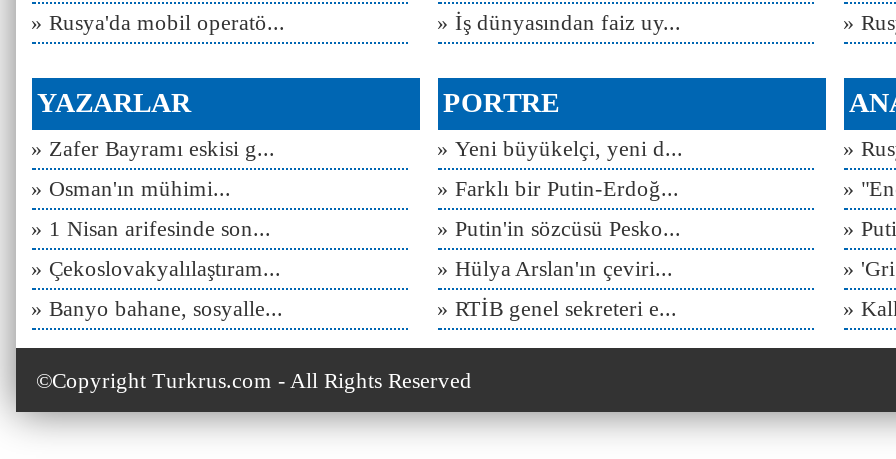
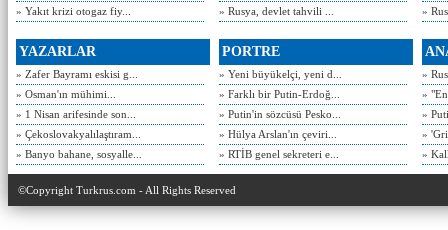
- » Rusya'da mobil operatö...
+ » Yakıt krizi otogaz fiy...

- » İş dünyasından faiz uy...
+ » Rusya, devlet tahvili ...
